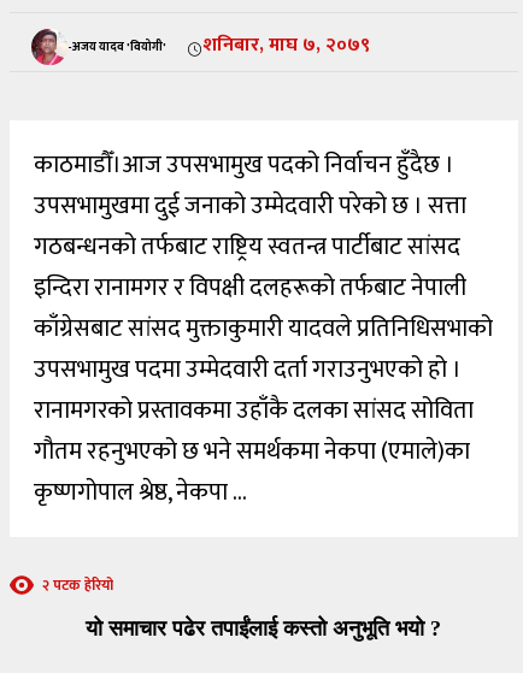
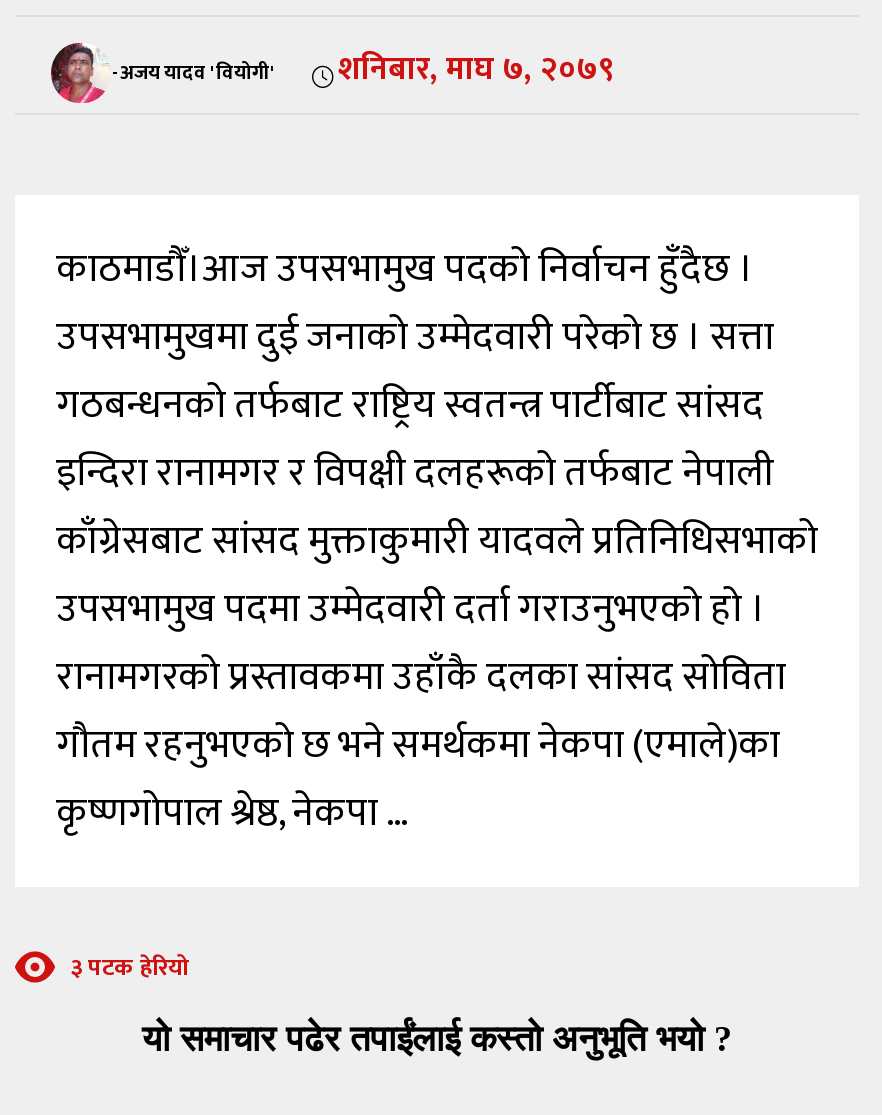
- २ पटक हेरियो
+ ३ पटक हेरियो
